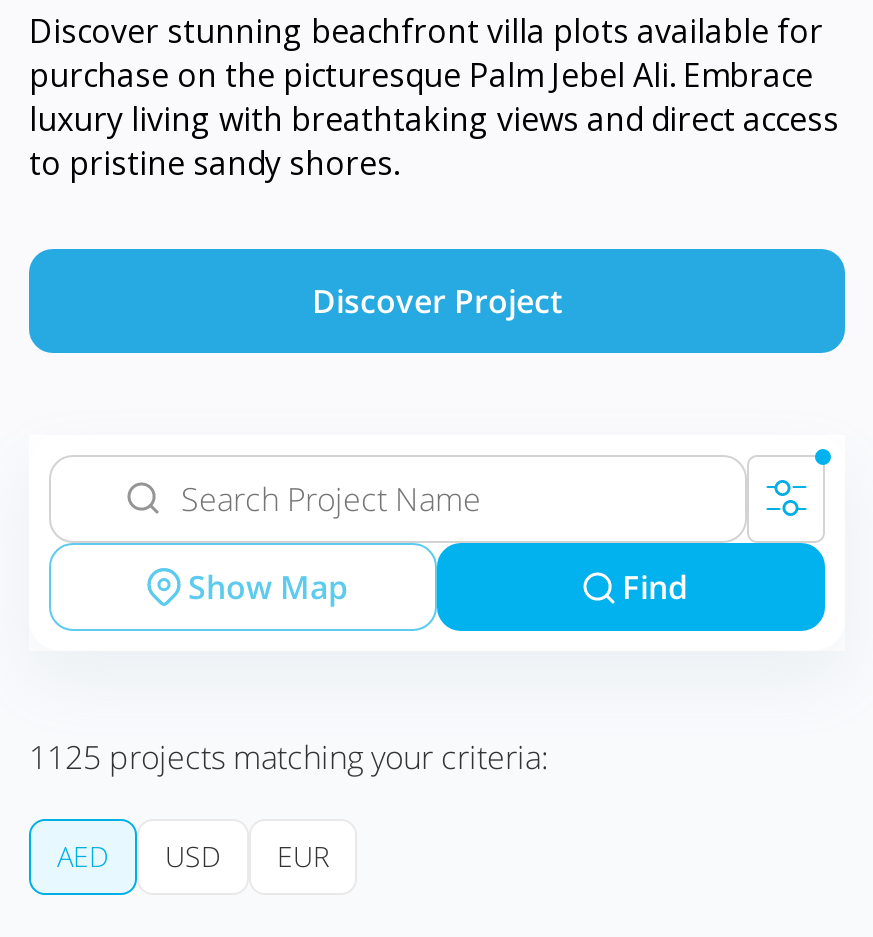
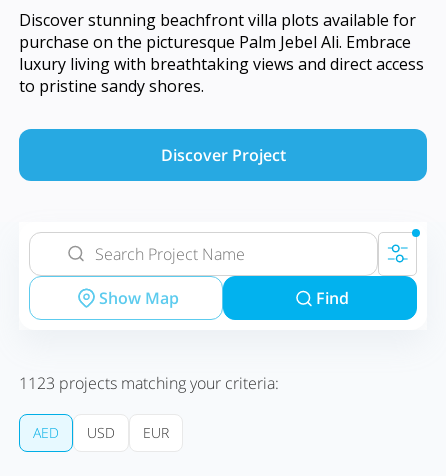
- 1125 projects matching your criteria:
+ 1123 projects matching your criteria:
